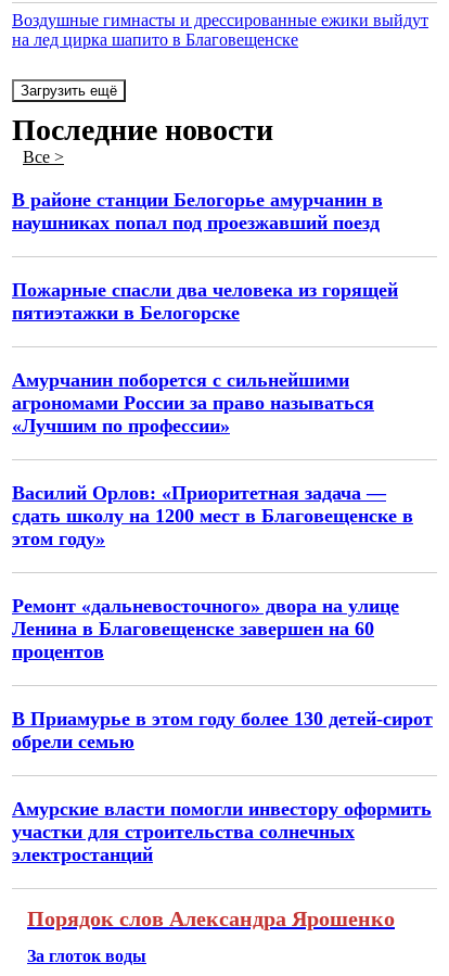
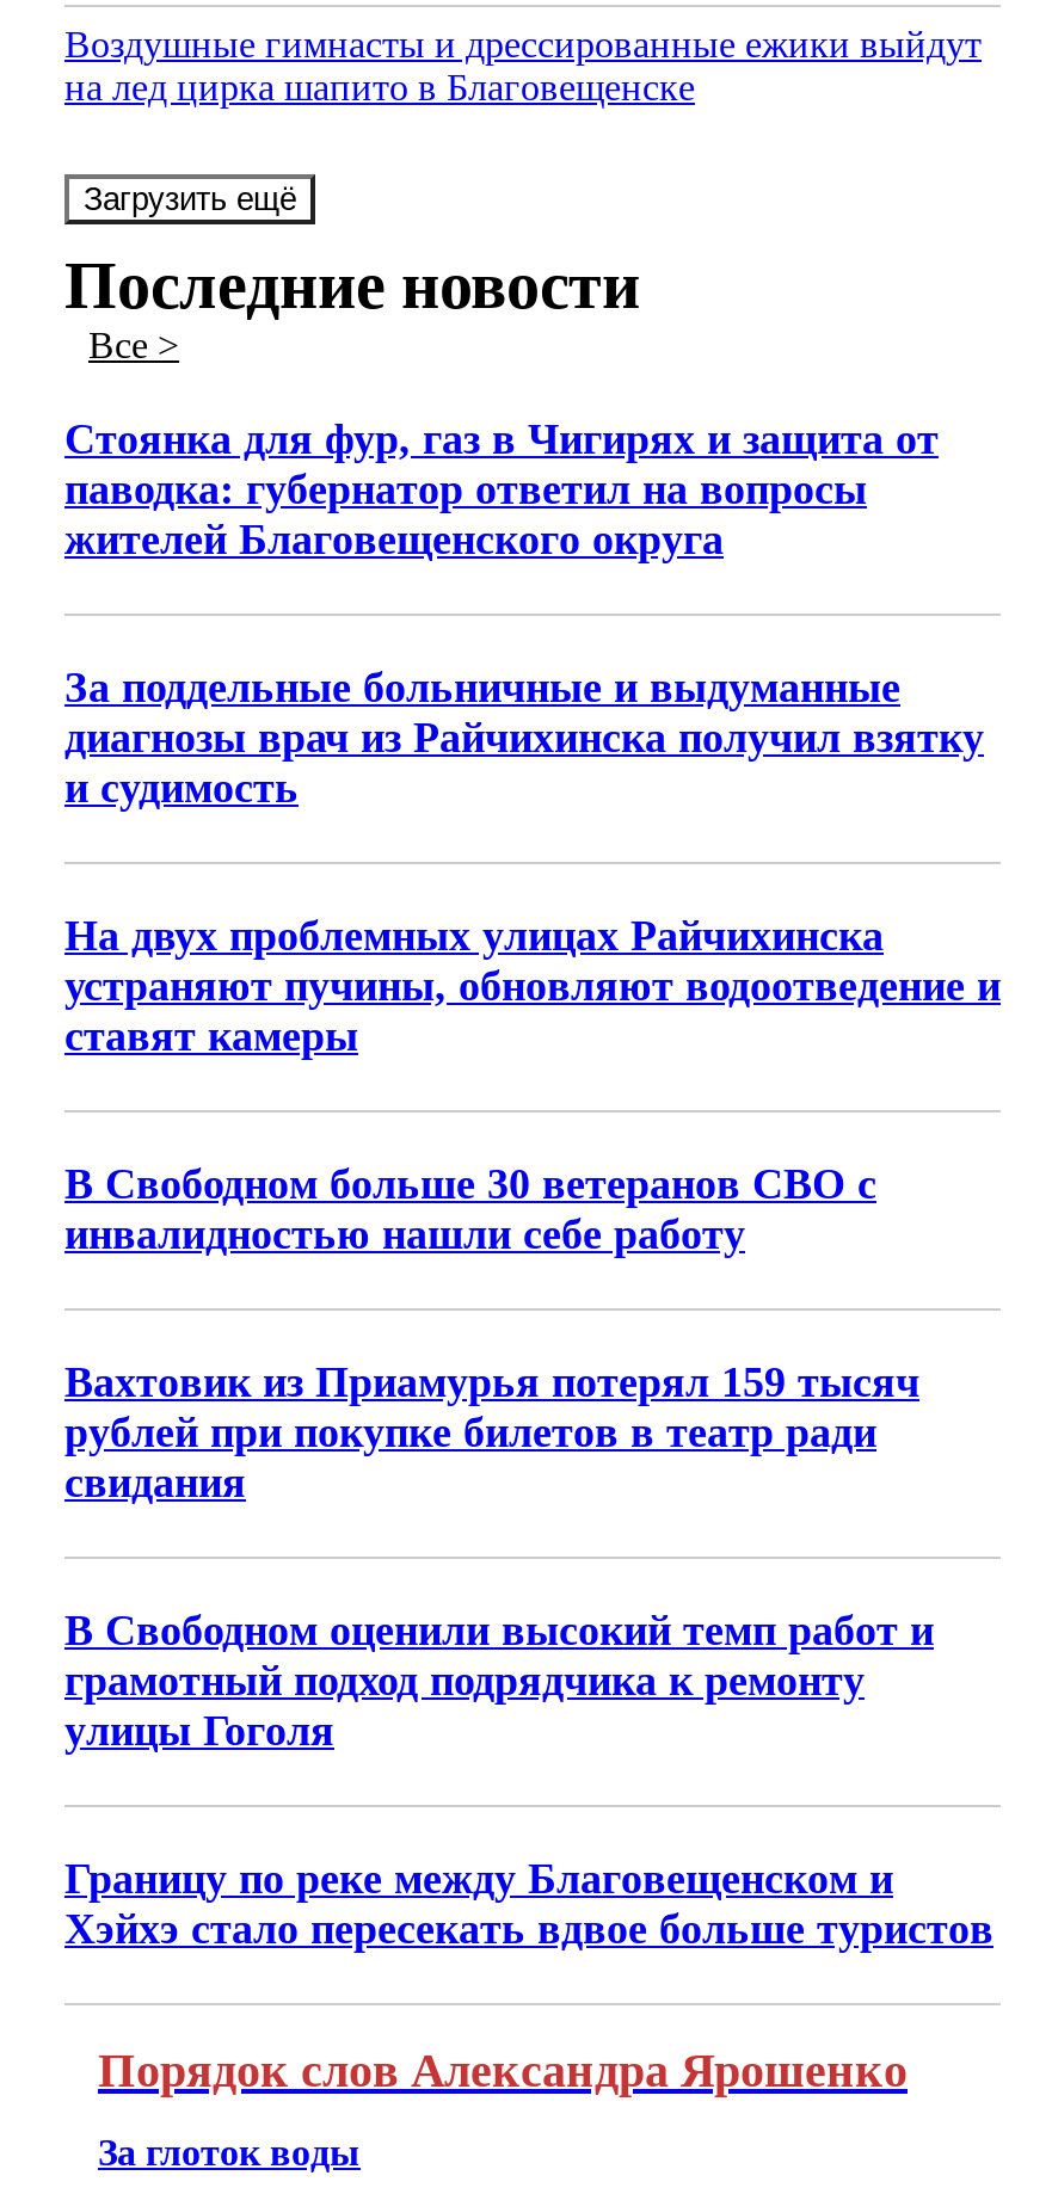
- В районе станции Белогорье амурчанин в
- наушниках попал под проезжавший поезд
+ Стоянка для фур, газ в Чигирях и защита от
+ паводка: губернатор ответил на вопросы
+ жителей Благовещенского округа

- Пожарные спасли два человека из горящей
- пятиэтажки в Белогорске
+ За поддельные больничные и выдуманные
+ диагнозы врач из Райчихинска получил взятку
+ и судимость

- Амурчанин поборется с сильнейшими
- агрономами России за право называться
- «Лучшим по профессии»
+ На двух проблемных улицах Райчихинска
+ устраняют пучины, обновляют водоотведение и
+ ставят камеры

- Василий Орлов: «Приоритетная задача —
- сдать школу на 1200 мест в Благовещенске в
- этом году»
+ В Свободном больше 30 ветеранов СВО с
+ инвалидностью нашли себе работу

- Ремонт «дальневосточного» двора на улице
- Ленина в Благовещенске завершен на 60
- процентов
+ Вахтовик из Приамурья потерял 159 тысяч
+ рублей при покупке билетов в театр ради
+ свидания

- В Приамурье в этом году более 130 детей-сирот
- обрели семью
+ В Свободном оценили высокий темп работ и
+ грамотный подход подрядчика к ремонту
+ улицы Гоголя

- Амурские власти помогли инвестору оформить
- участки для строительства солнечных
- электростанций
+ Границу по реке между Благовещенском и
+ Хэйхэ стало пересекать вдвое больше туристов
